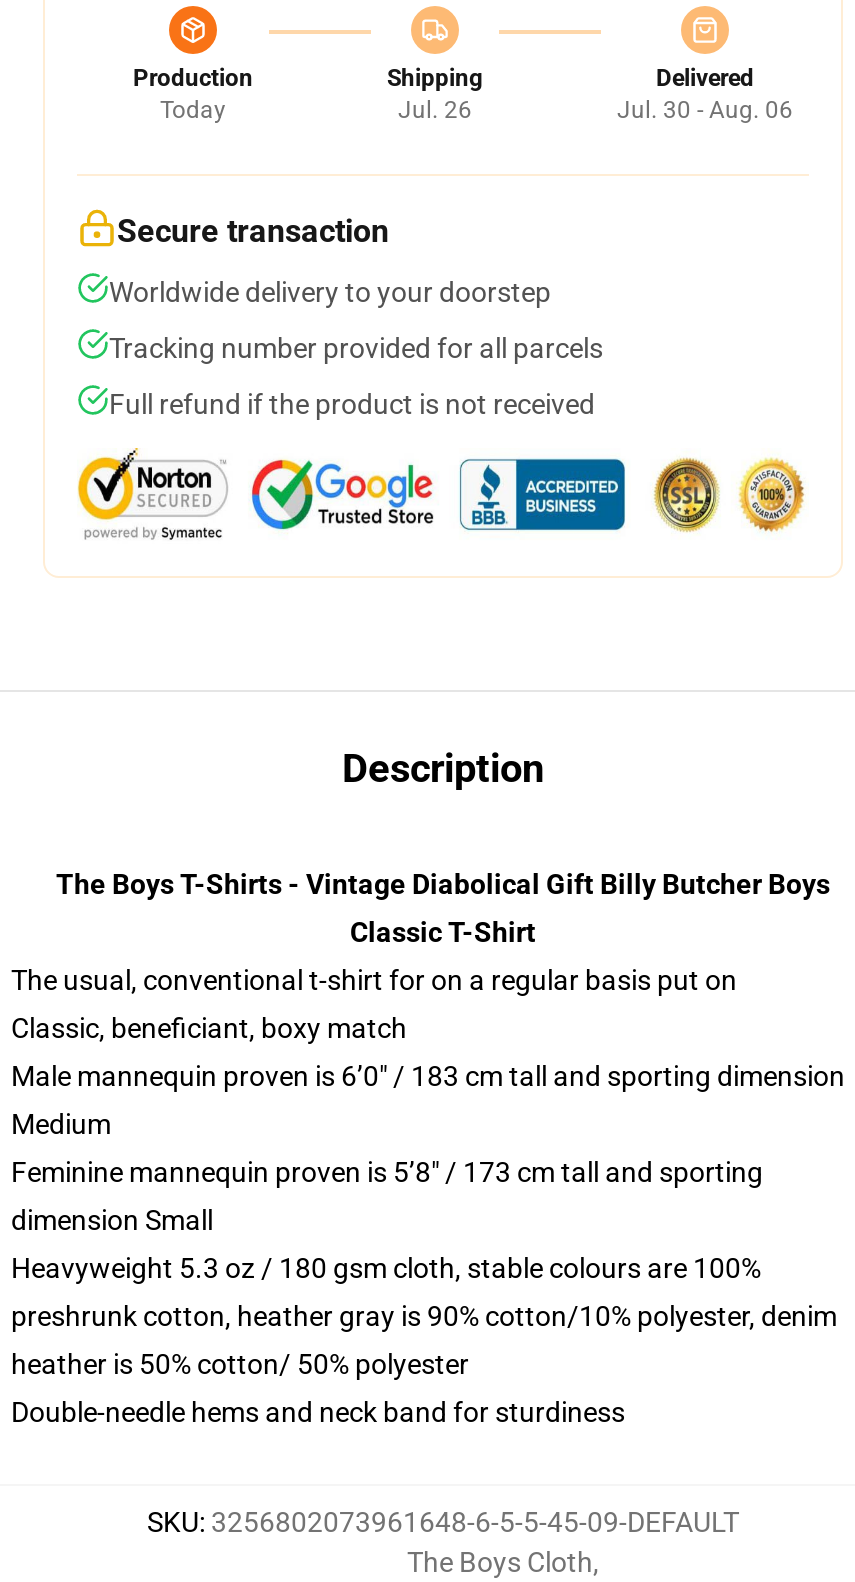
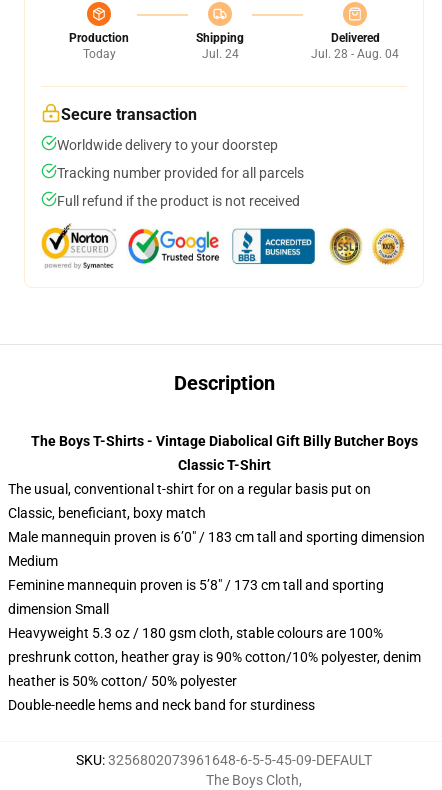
- Jul. 26
+ Jul. 24

- Jul. 30 - Aug. 06
+ Jul. 28 - Aug. 04
